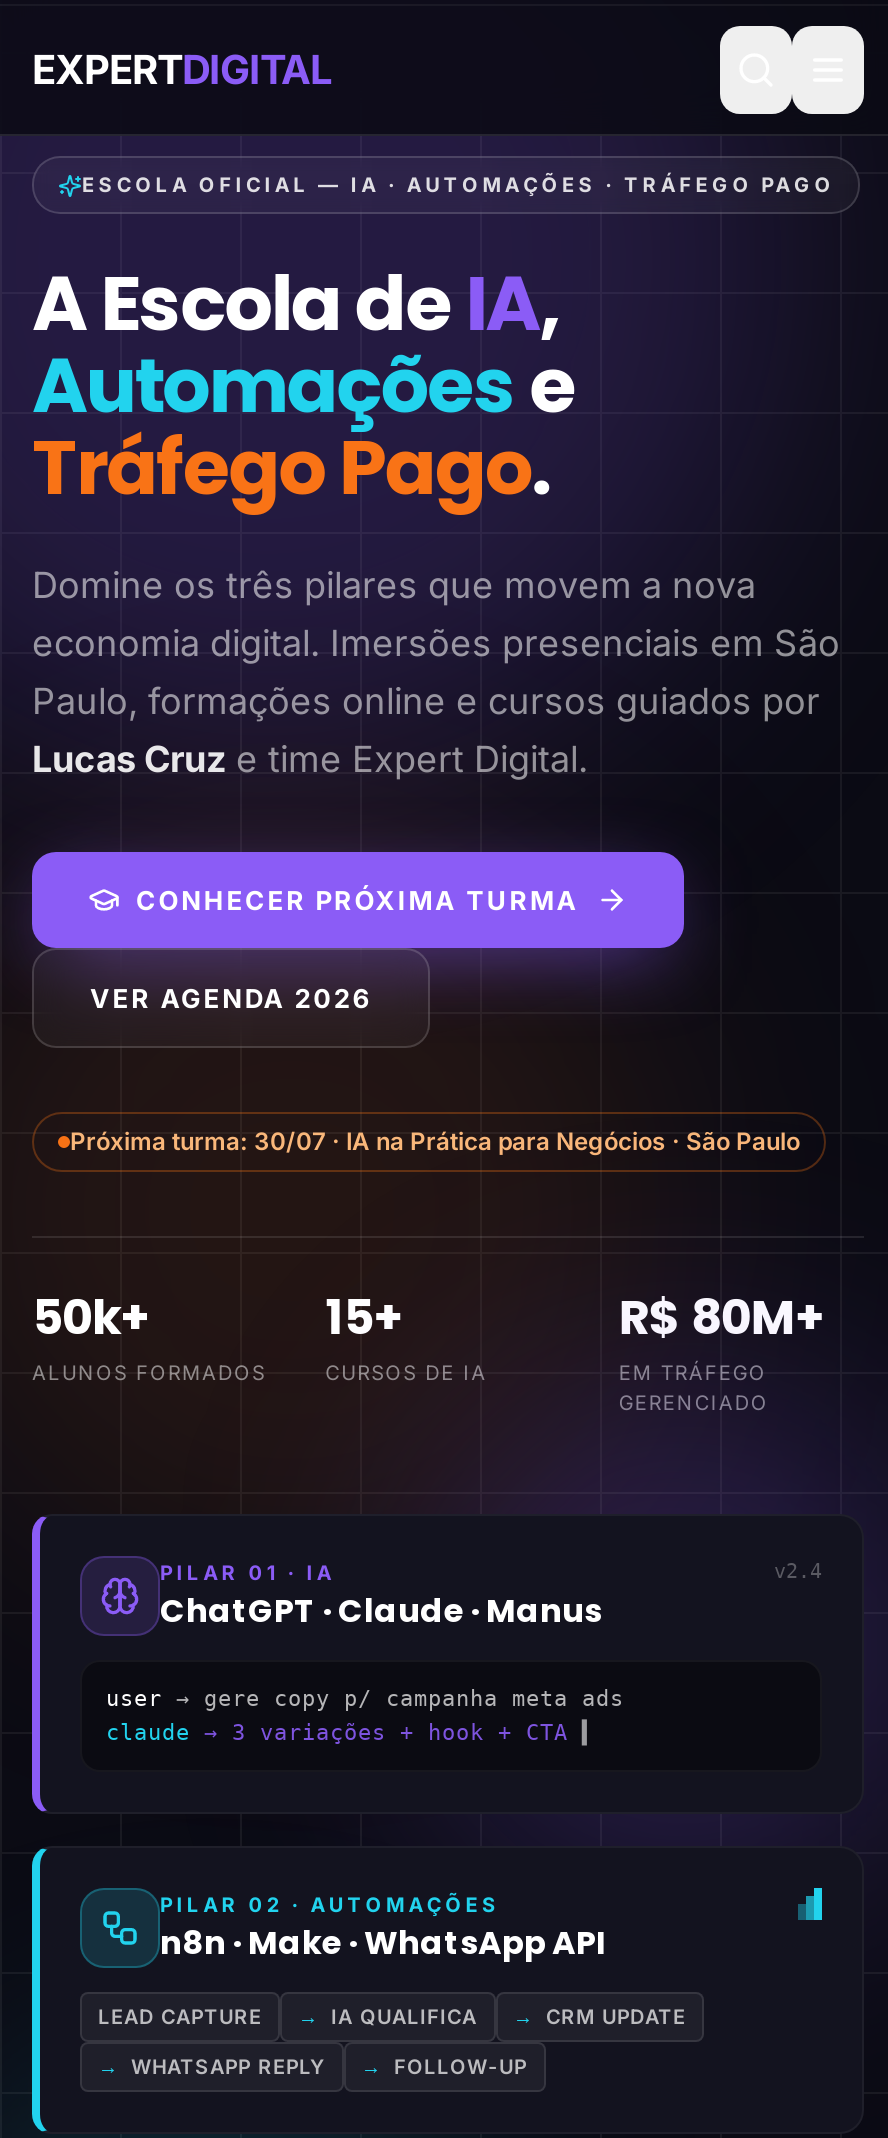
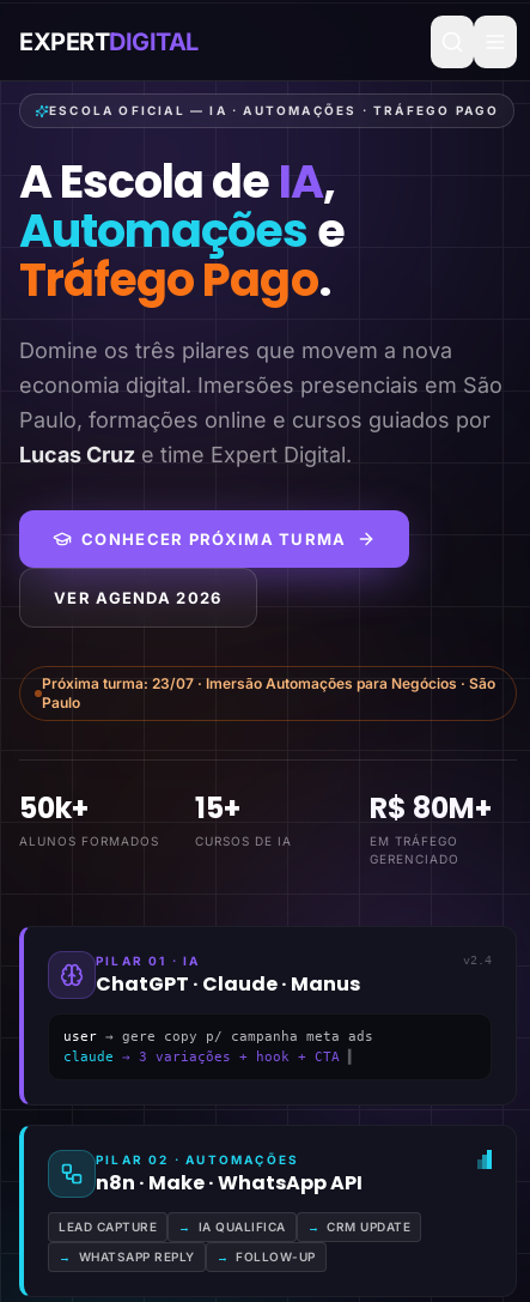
- Próxima turma: 30/07 · IA na Prática para Negócios · São Paulo
+ Próxima turma: 23/07 · Imersão Automações para Negócios · São
+ Paulo
